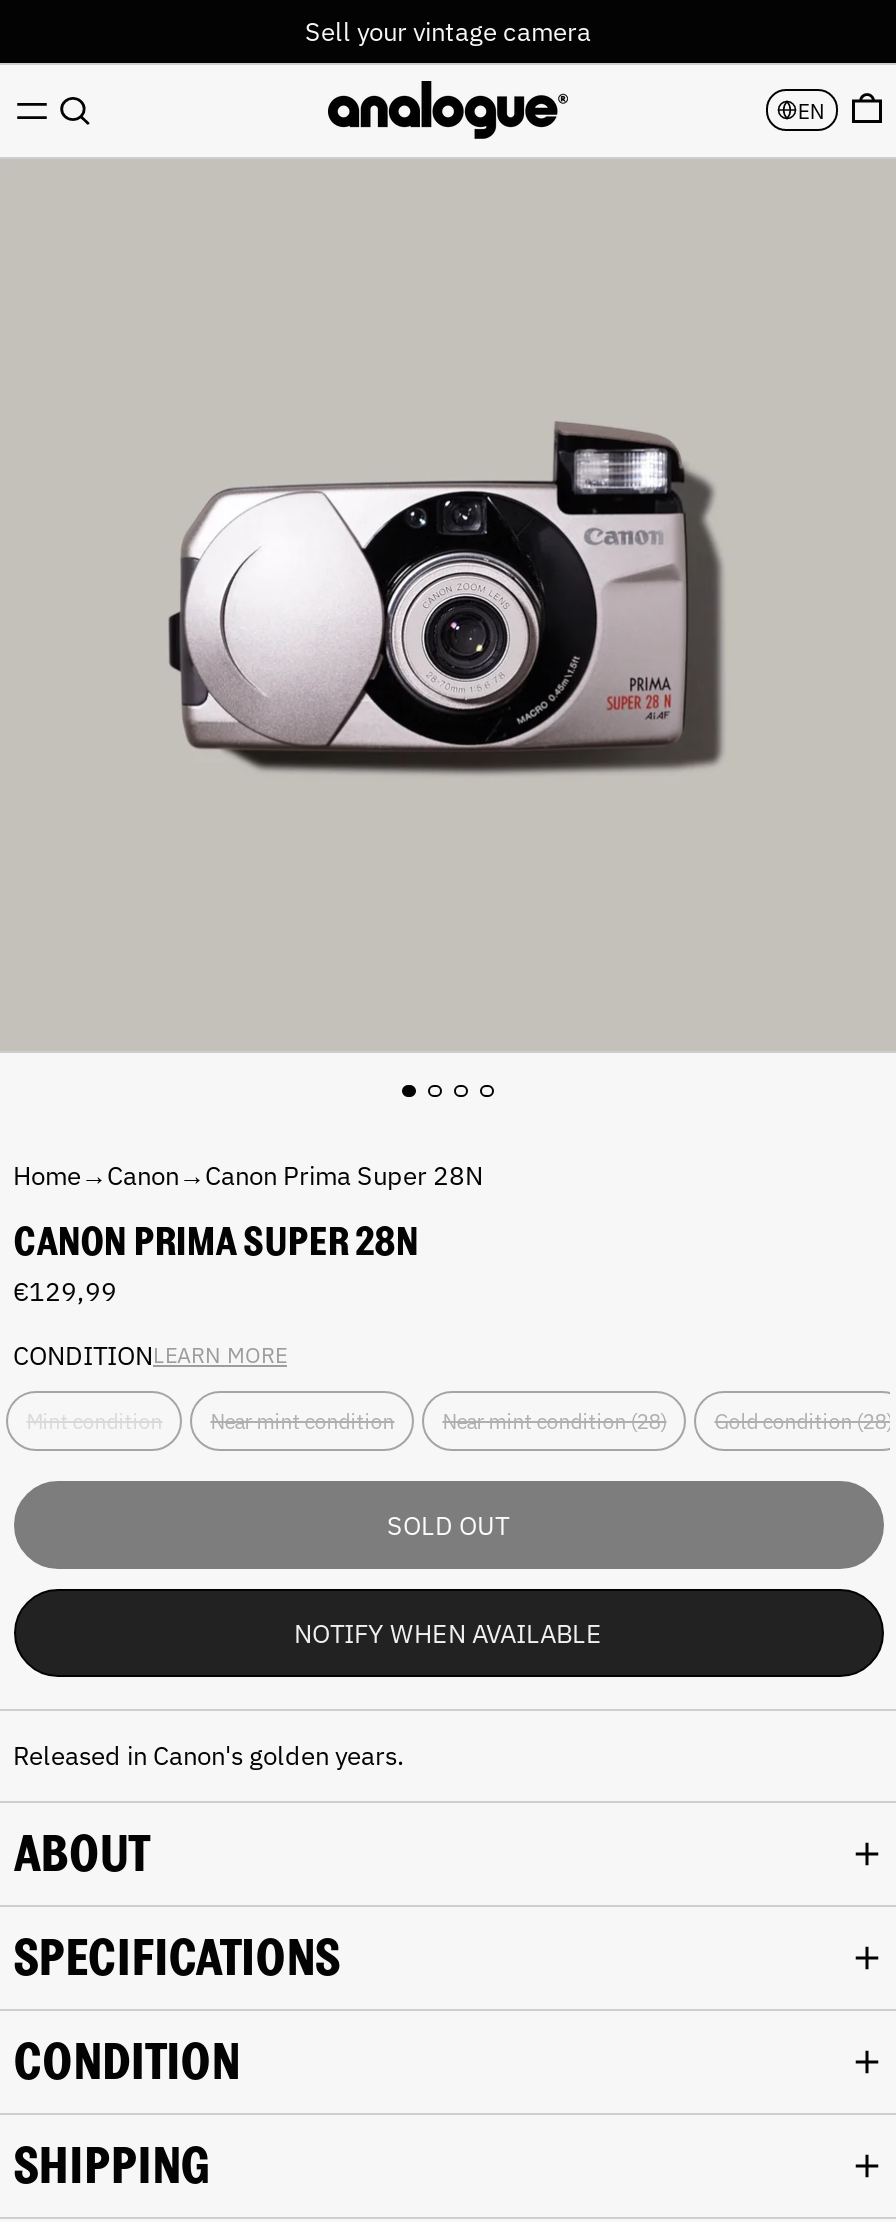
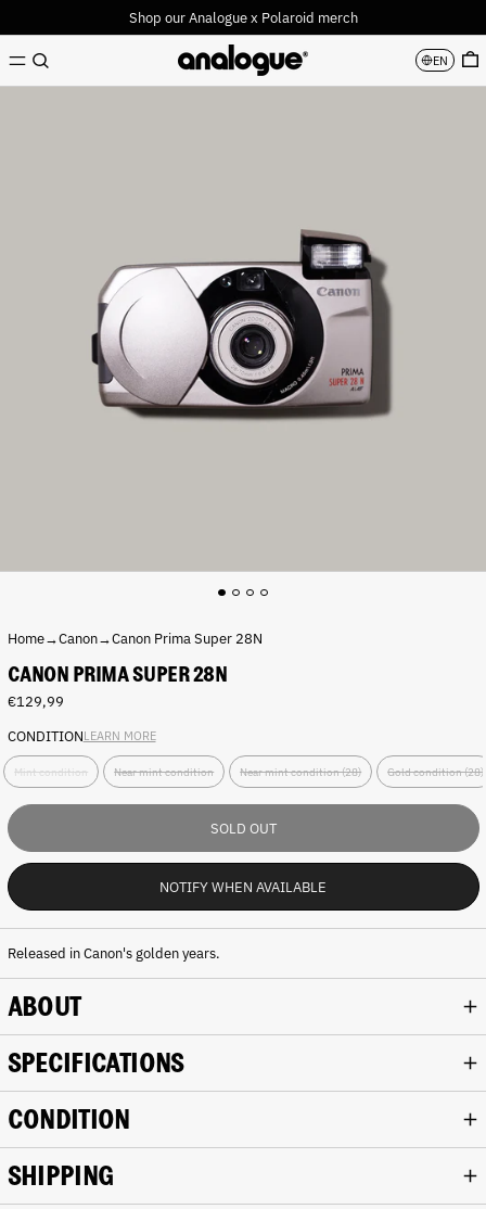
- Sell your vintage camera
+ Shop our Analogue x Polaroid merch
